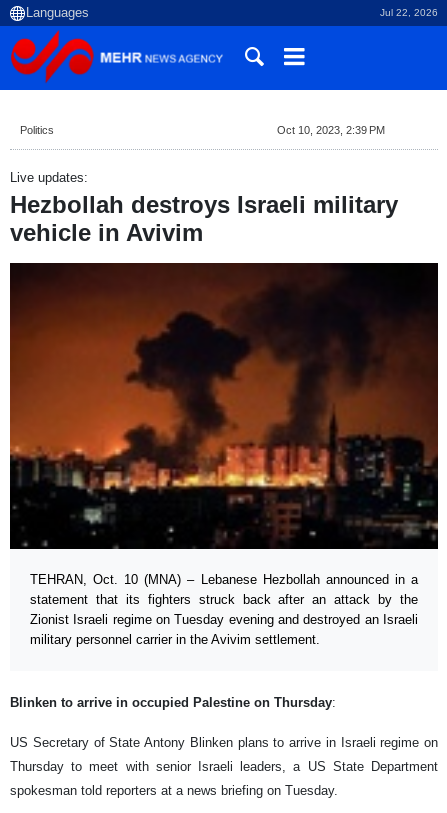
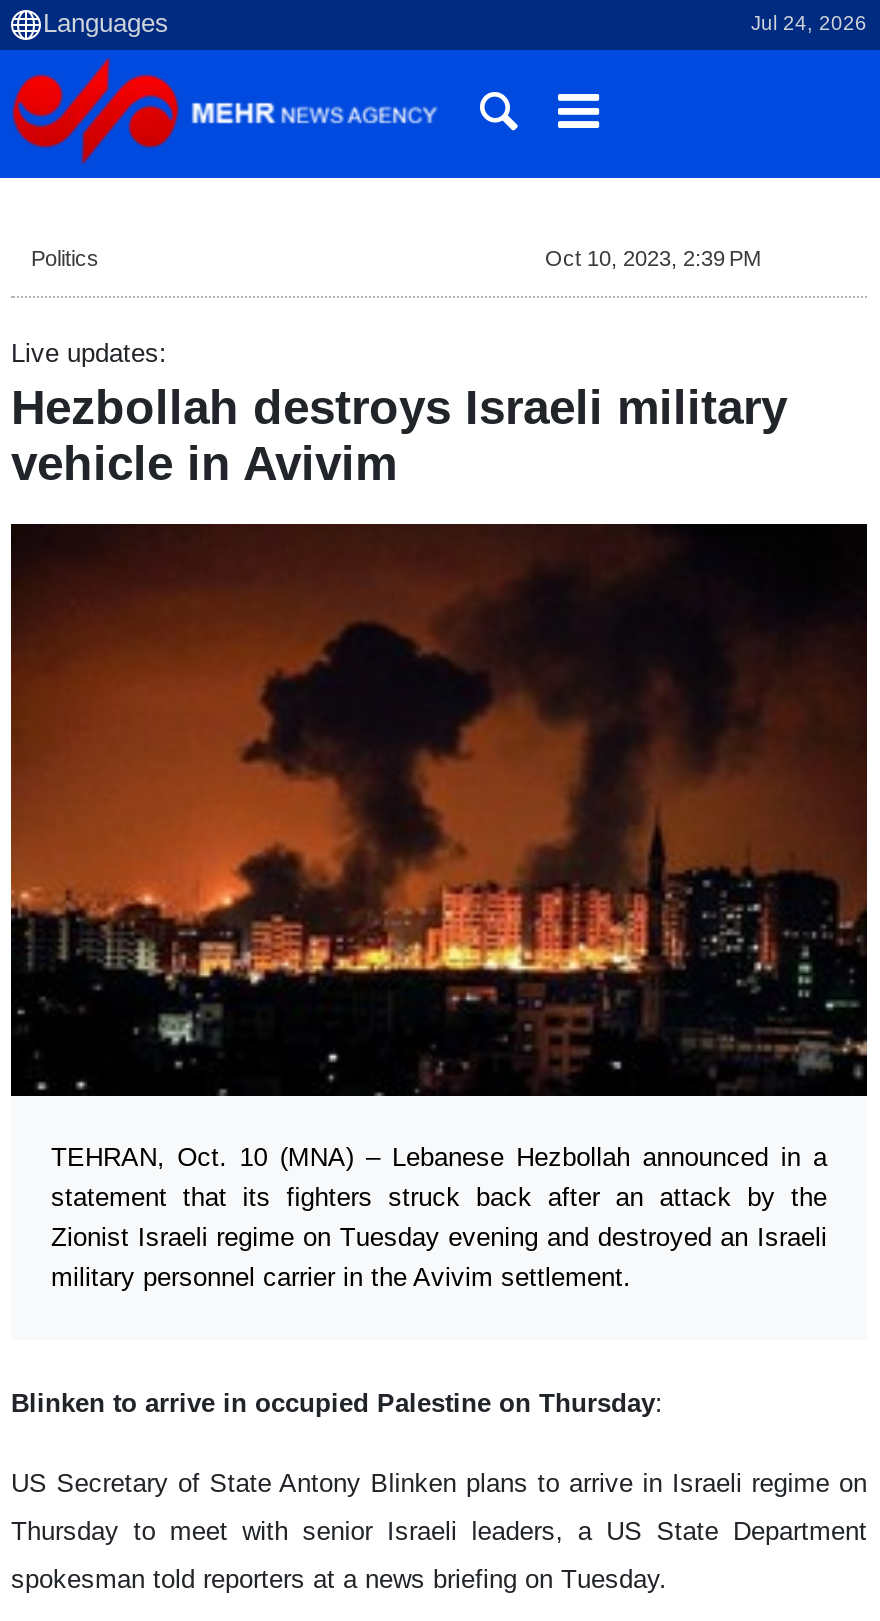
- Jul 22, 2026
+ Jul 24, 2026
